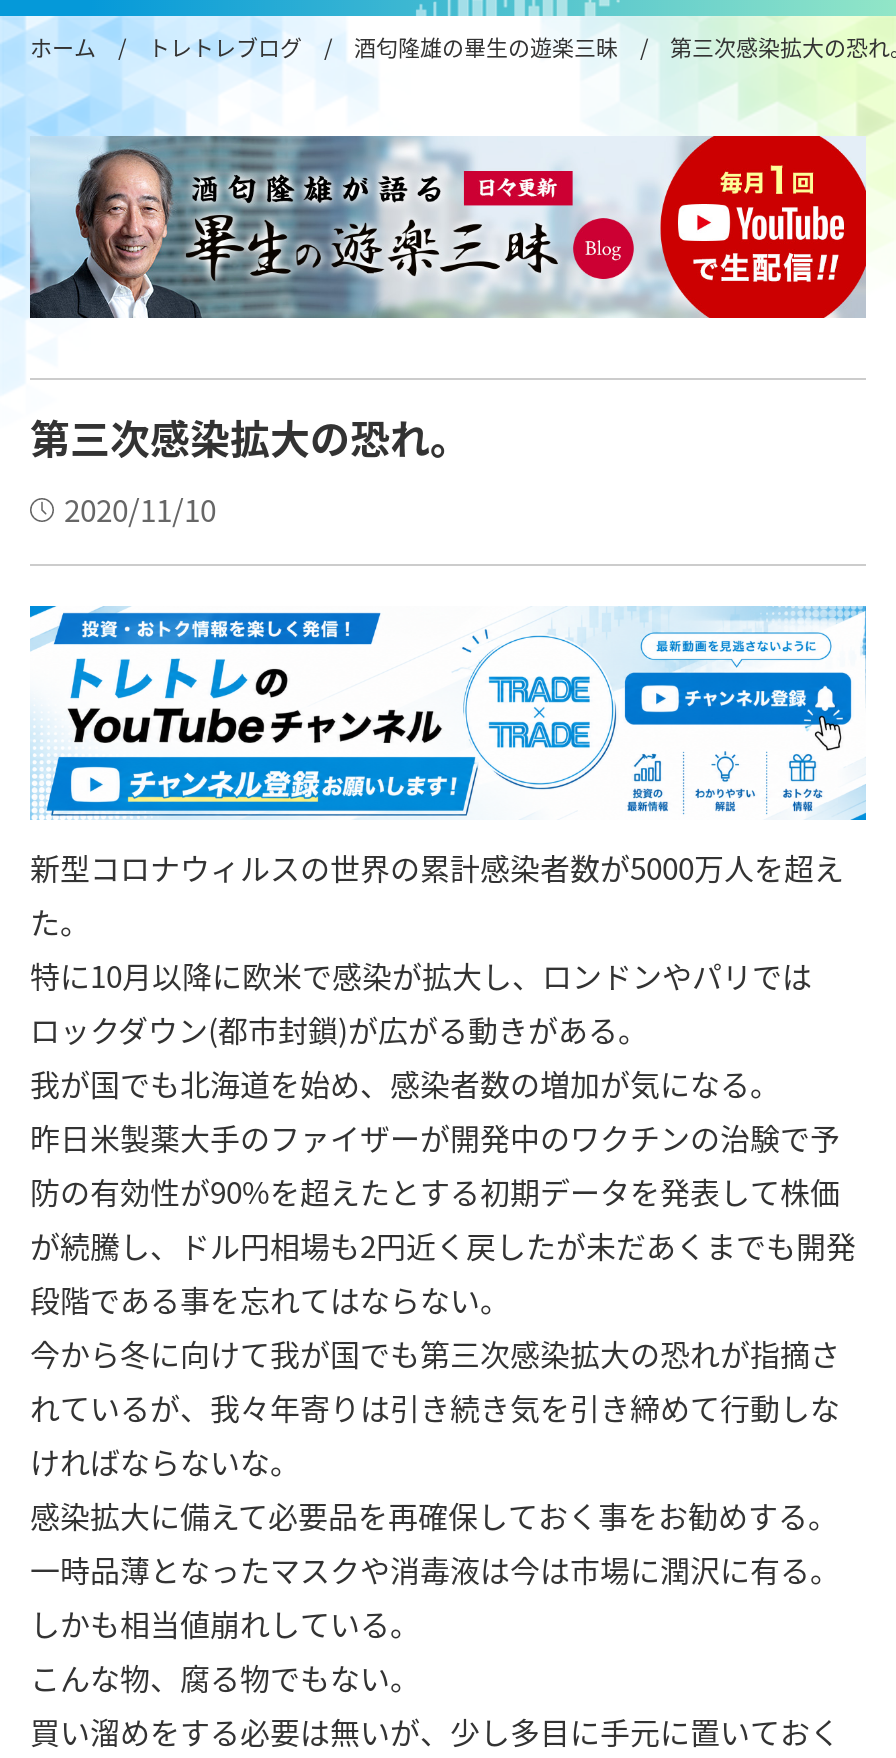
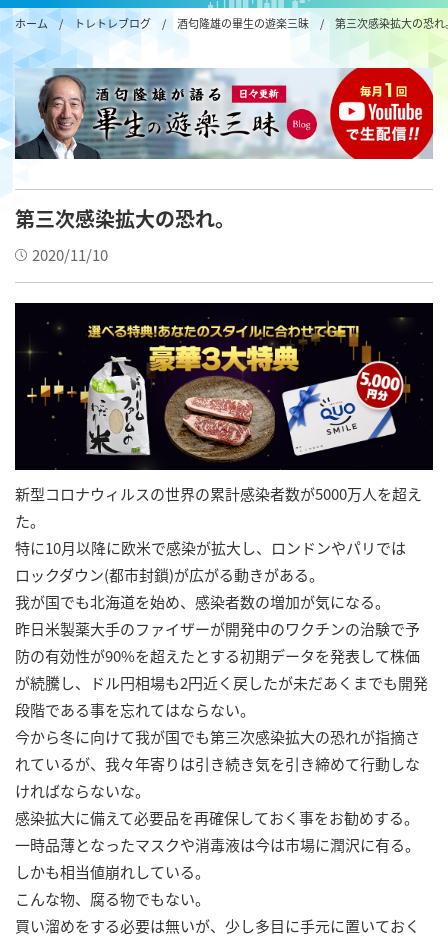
- [image]
+ [image]
